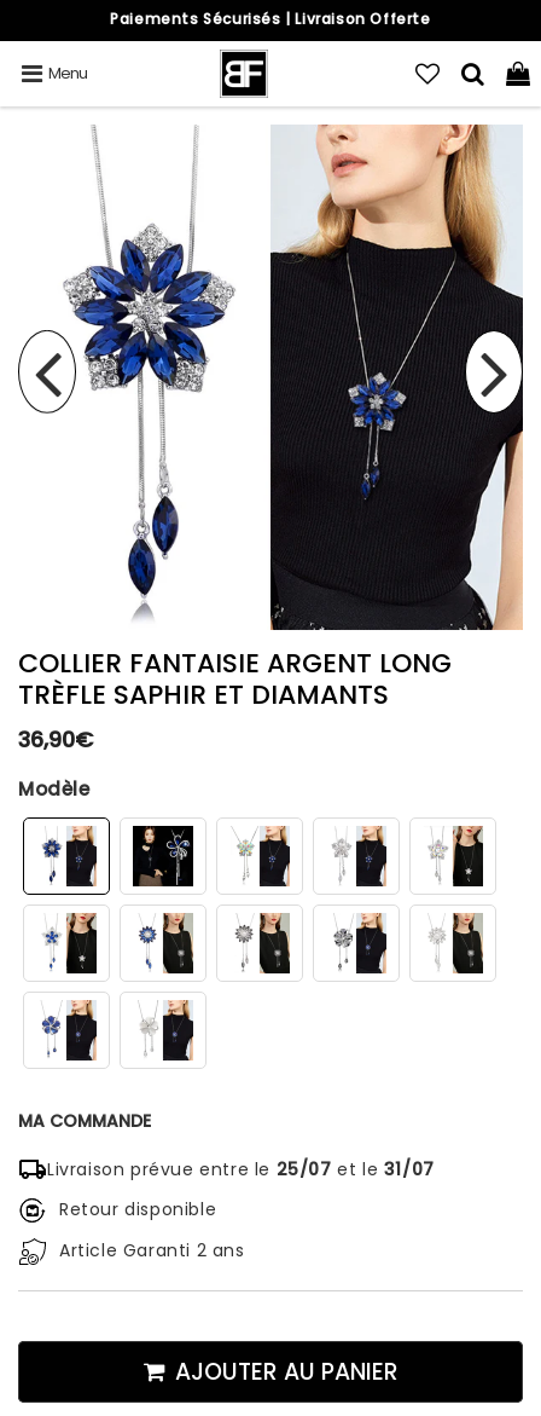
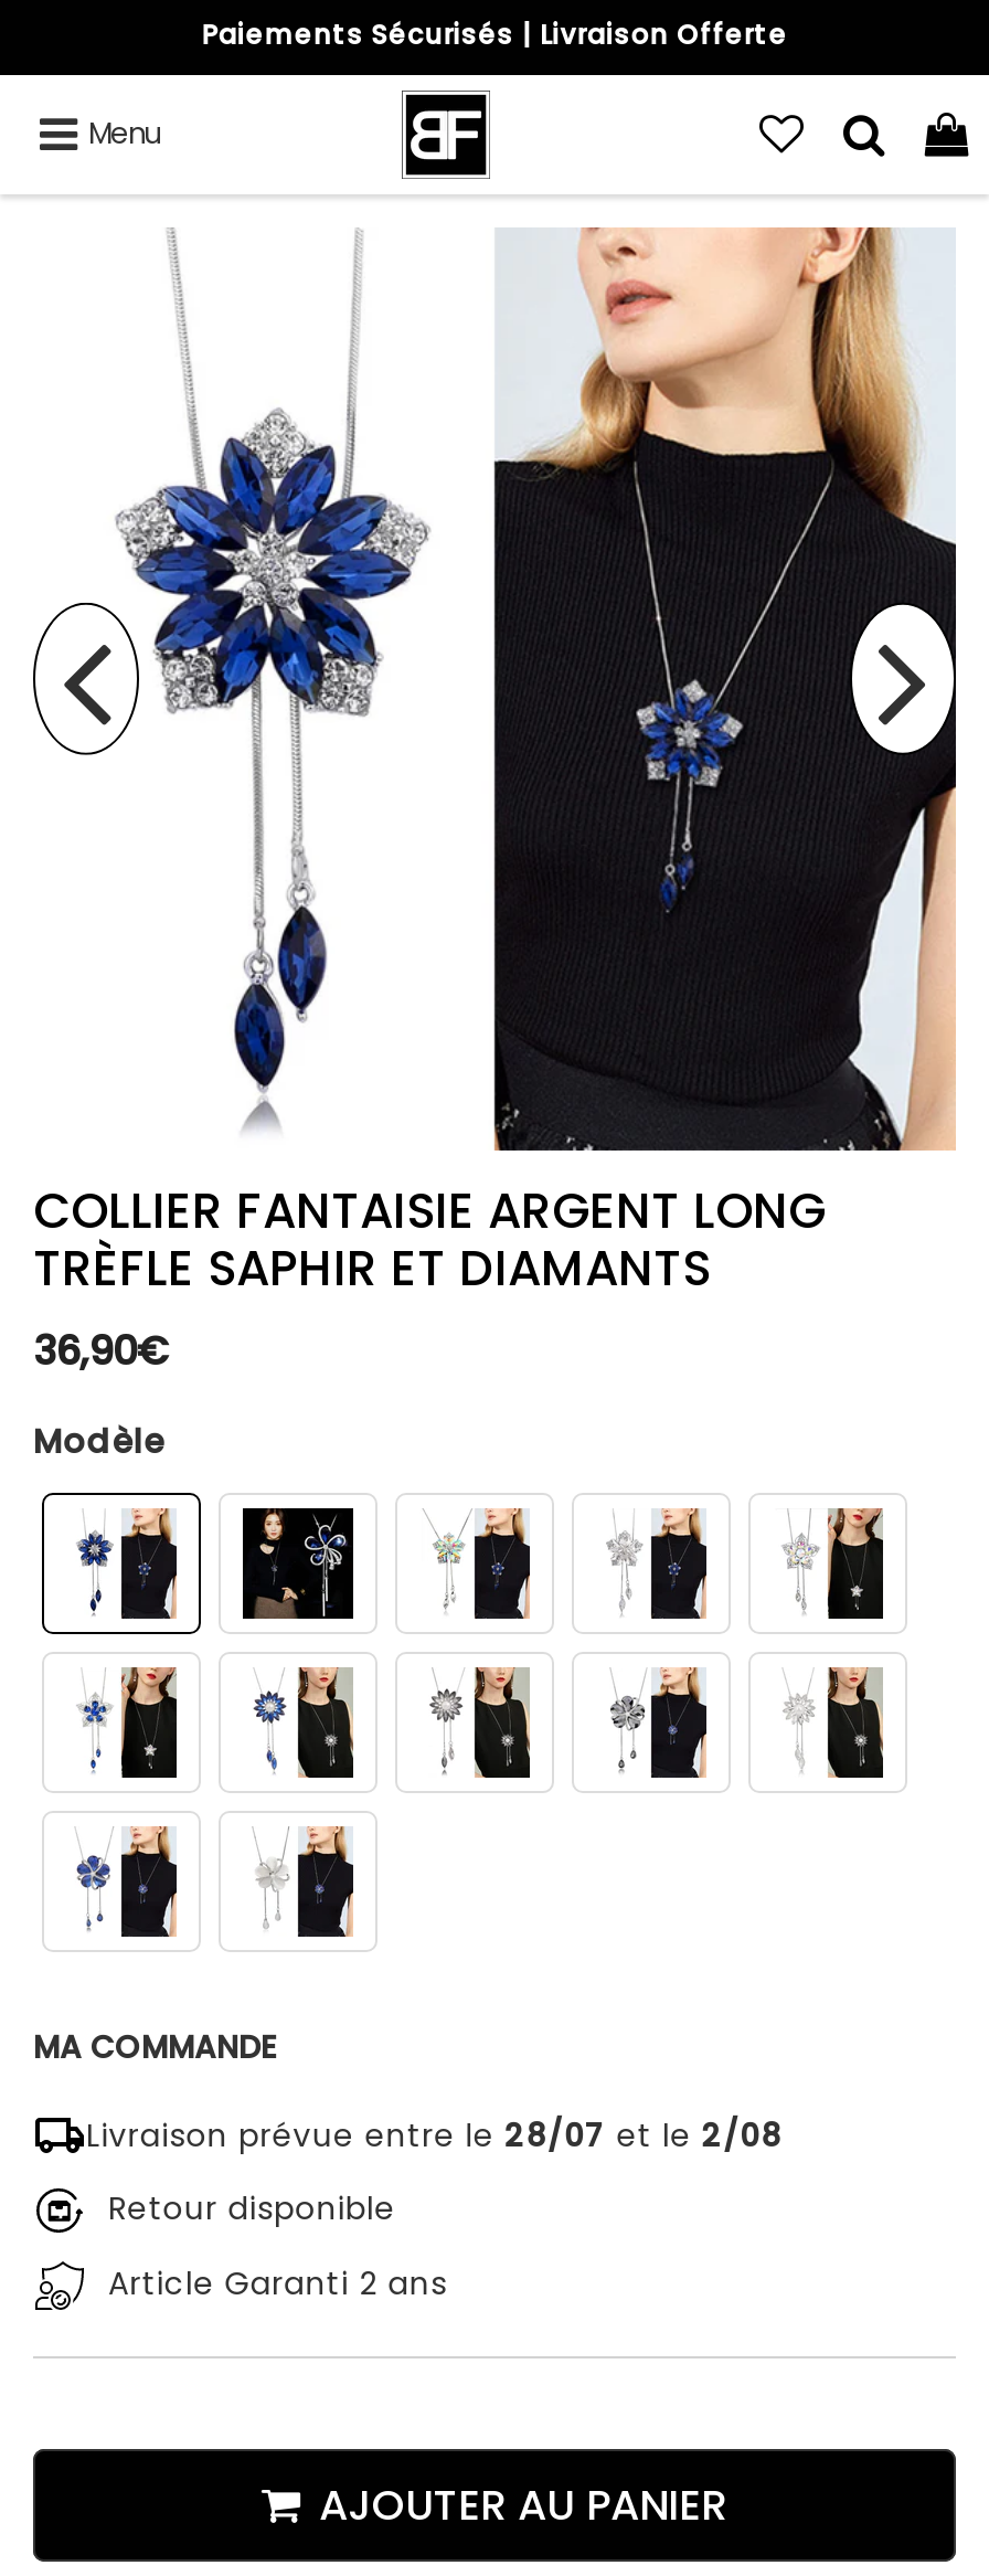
- Livraison prévue entre le 25/07 et le 31/07
+ Livraison prévue entre le 28/07 et le 2/08
